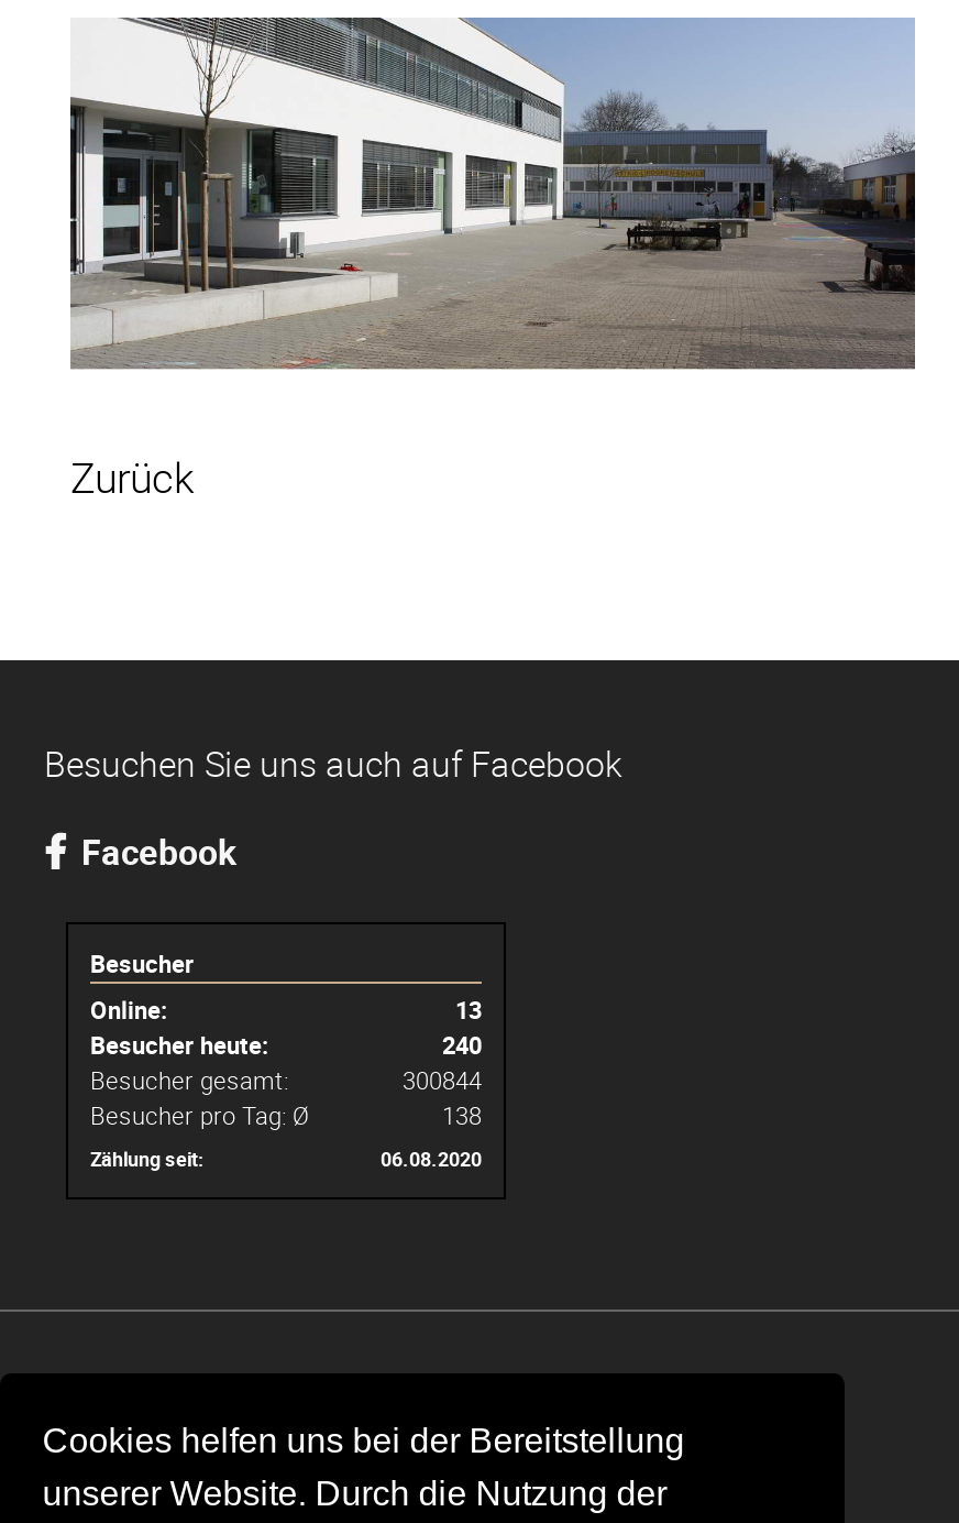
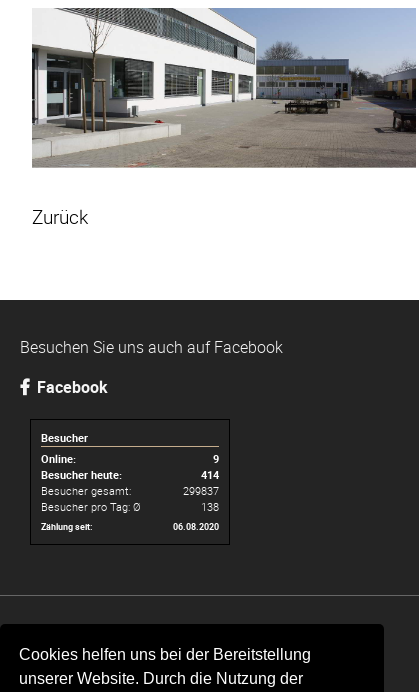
- 13
+ 9

- 240
+ 414

- 300844
+ 299837
